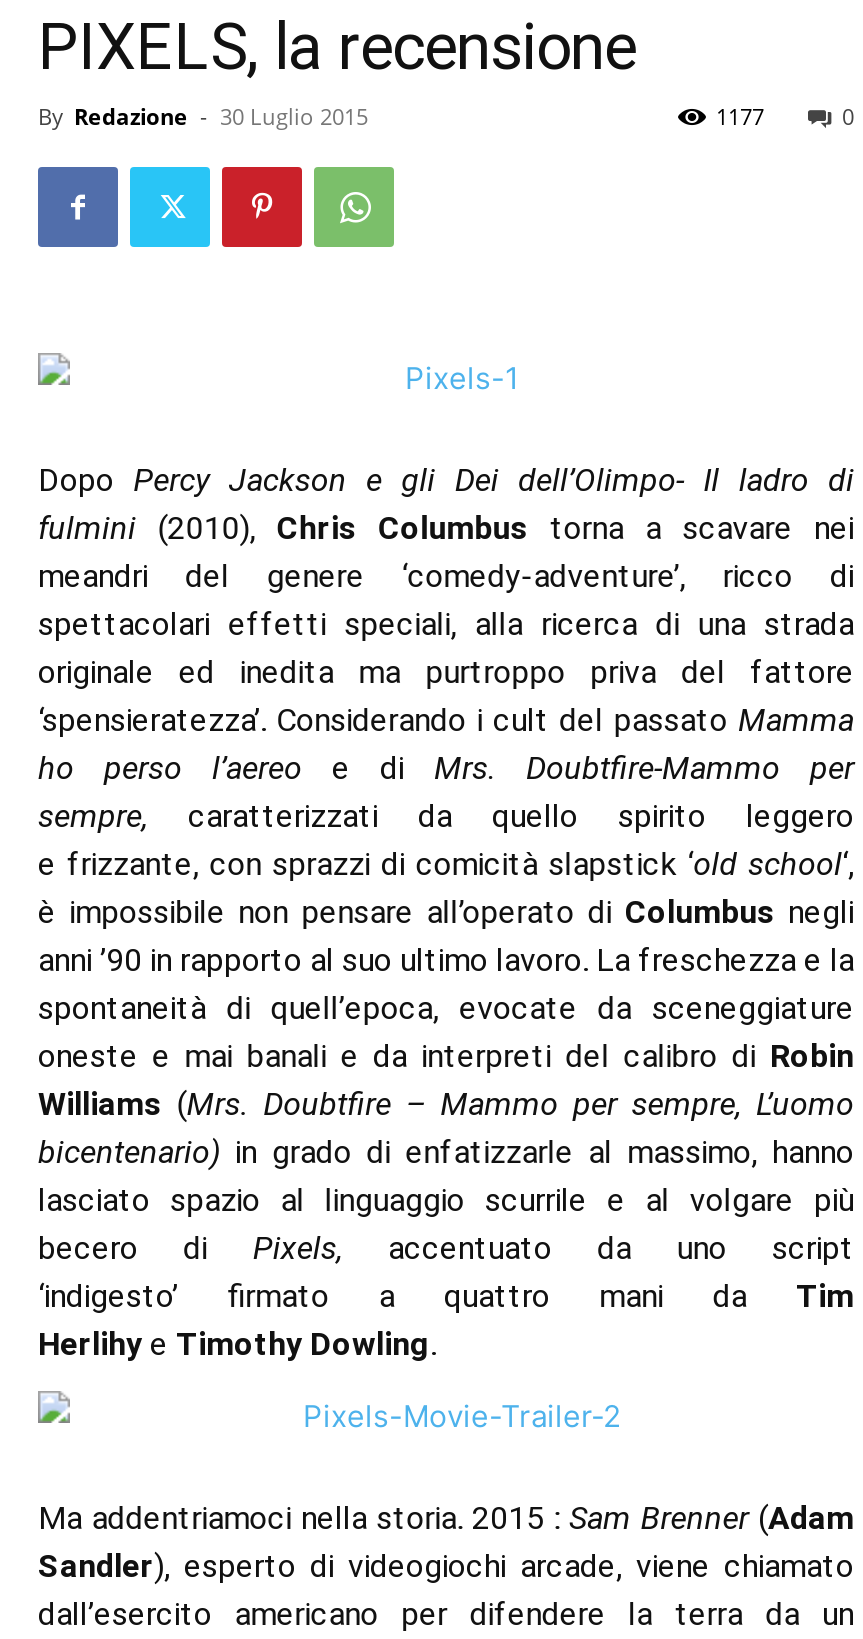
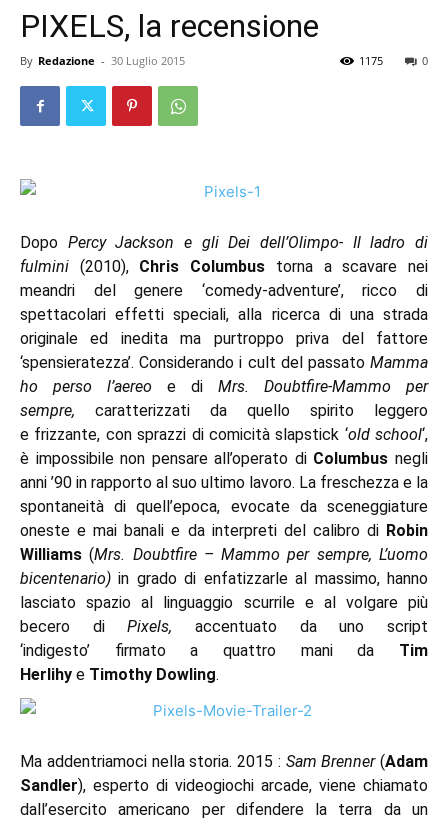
- 1177
+ 1175
